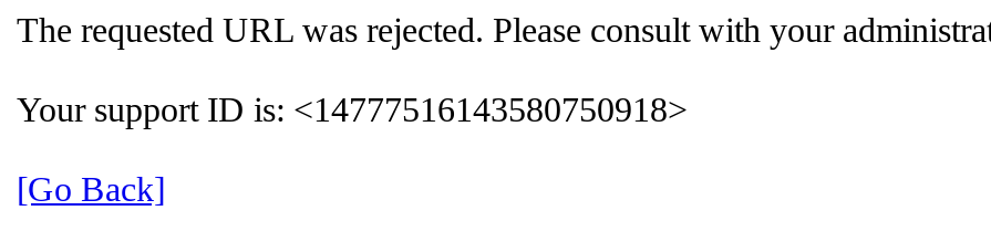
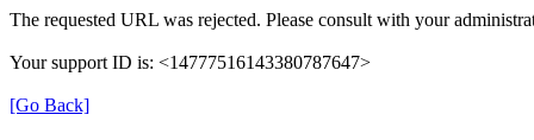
- Your support ID is: <14777516143580750918>
+ Your support ID is: <14777516143380787647>
